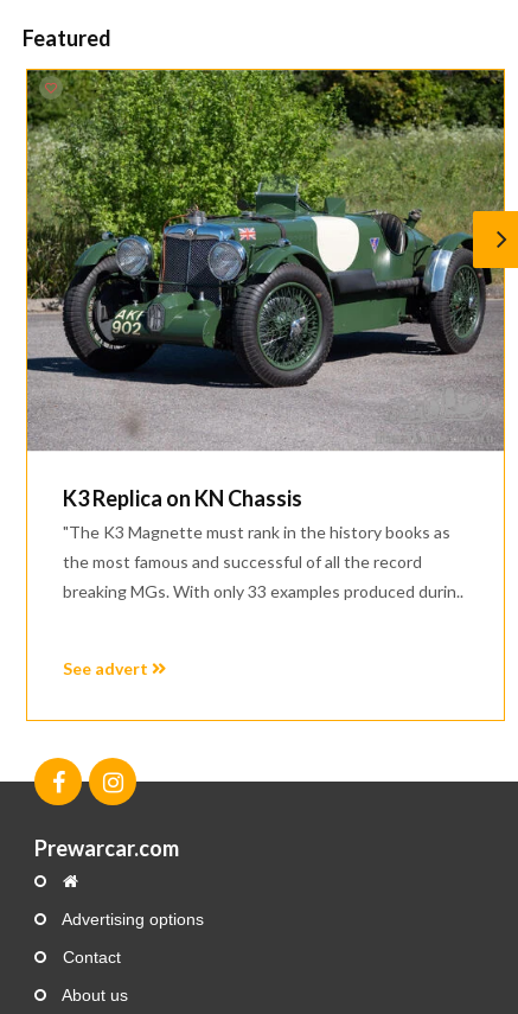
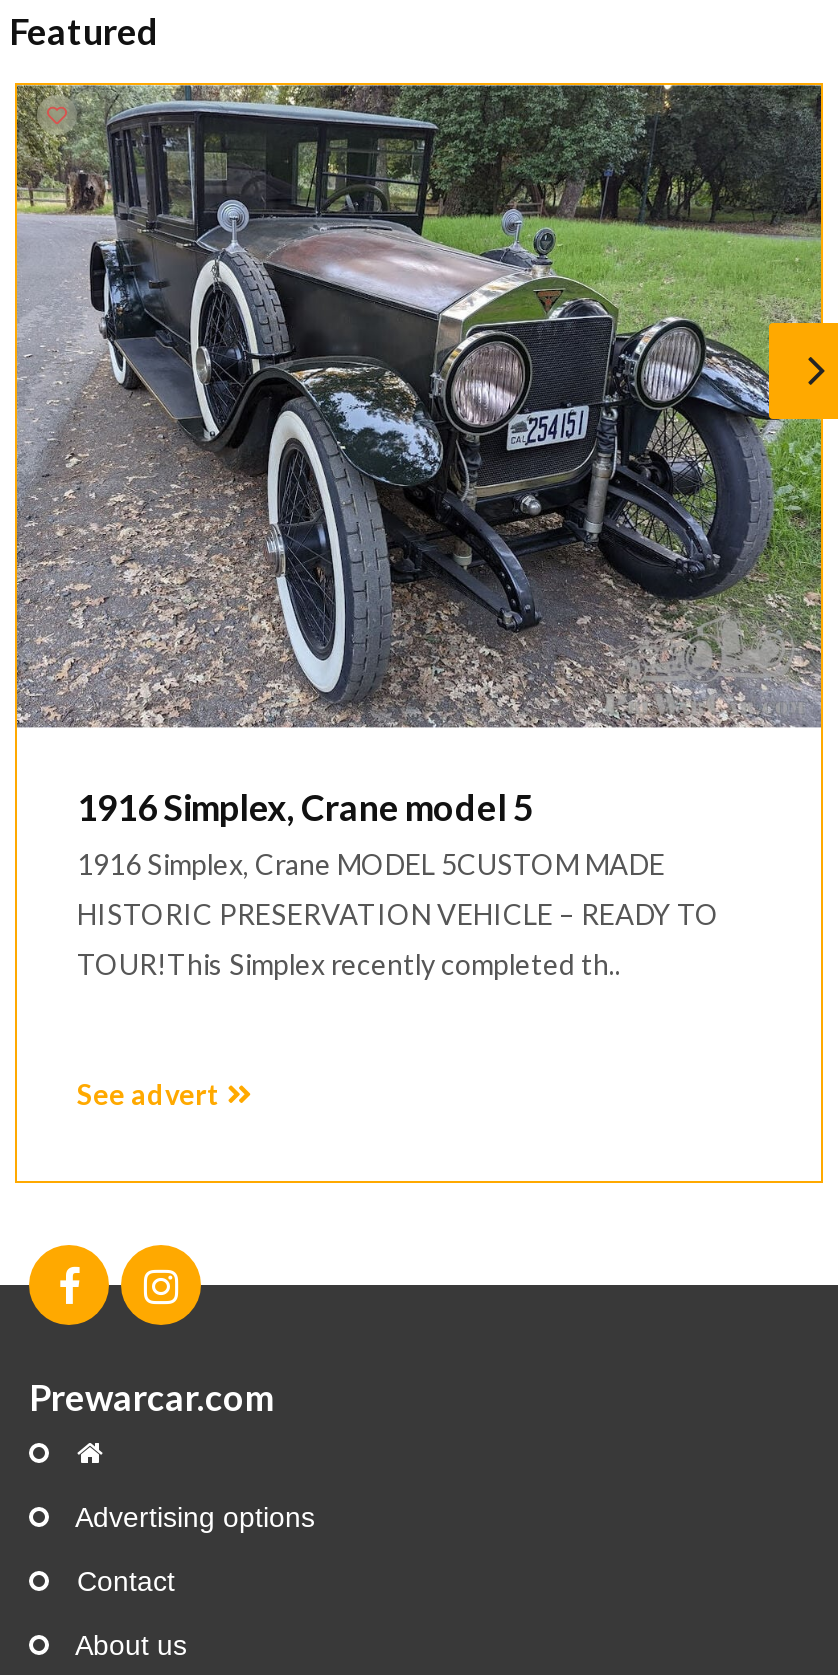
- [image]
- K3 Replica on KN Chassis
- "The K3 Magnette must rank in the history books as
+ [image]
+ 1916 Simplex, Crane model 5
+ 1916 Simplex, Crane MODEL 5CUSTOM MADE

- the most famous and successful of all the record
+ HISTORIC PRESERVATION VEHICLE – READY TO

- breaking MGs. With only 33 examples produced durin..
+ TOUR!This Simplex recently completed th..
